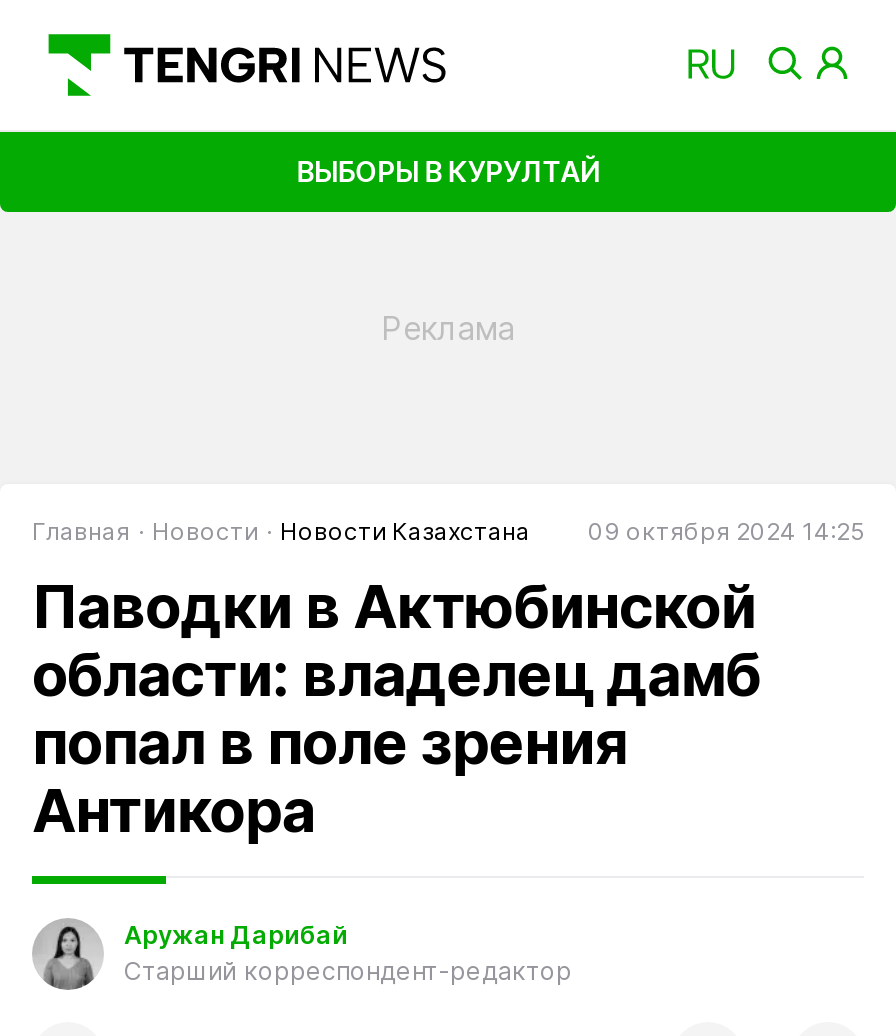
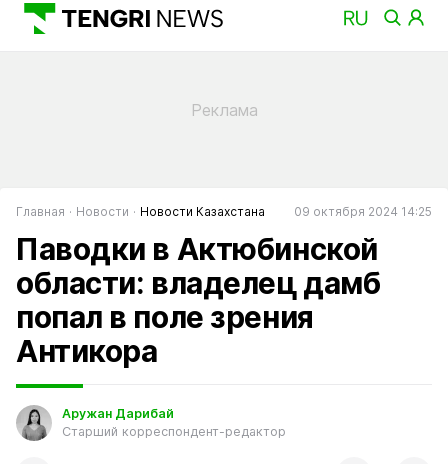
- ВЫБОРЫ В КУРУЛТАЙ
